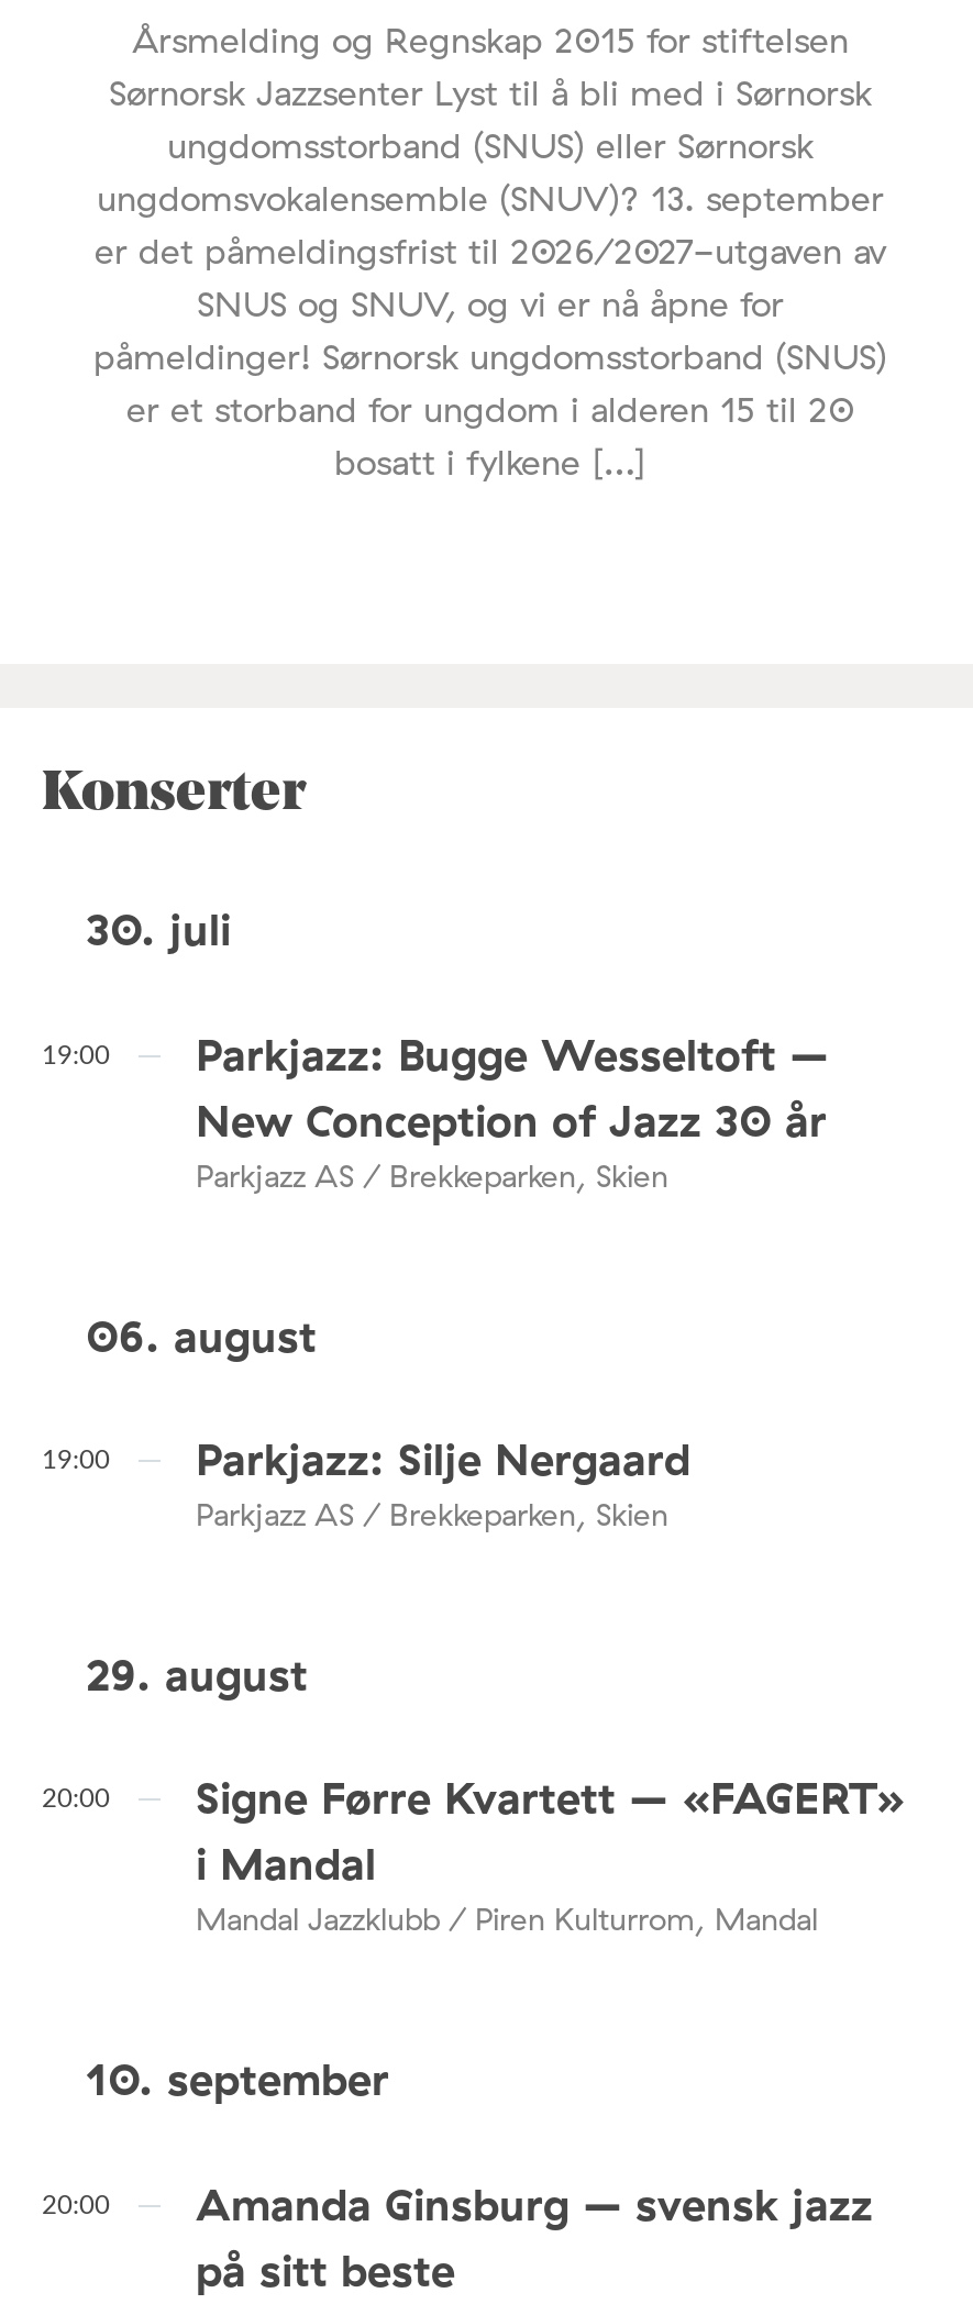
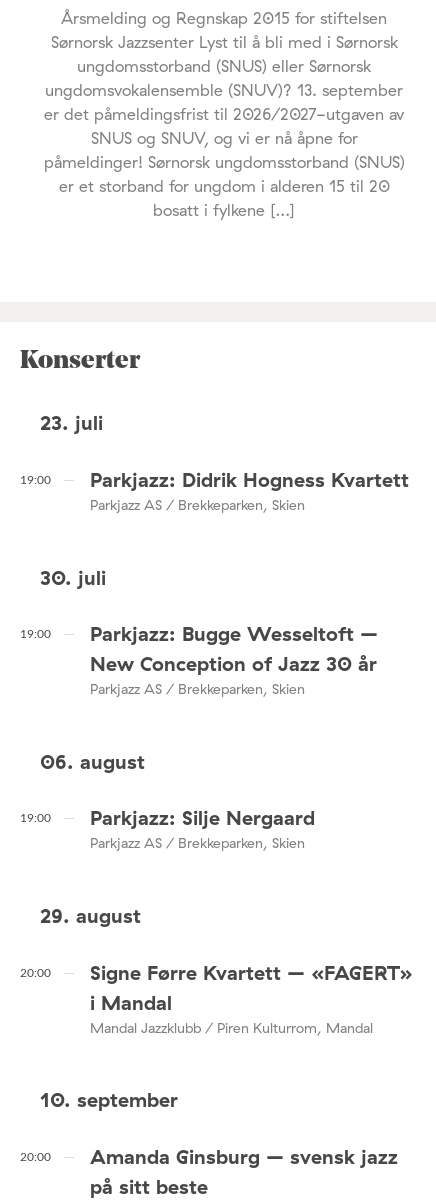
+ 23. juli
+ 19:00
+ Parkjazz: Didrik Hogness Kvartett
+ Parkjazz AS / Brekkeparken, Skien
